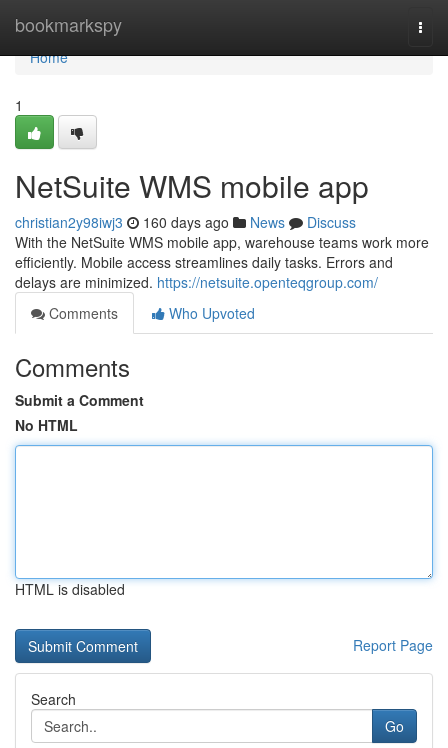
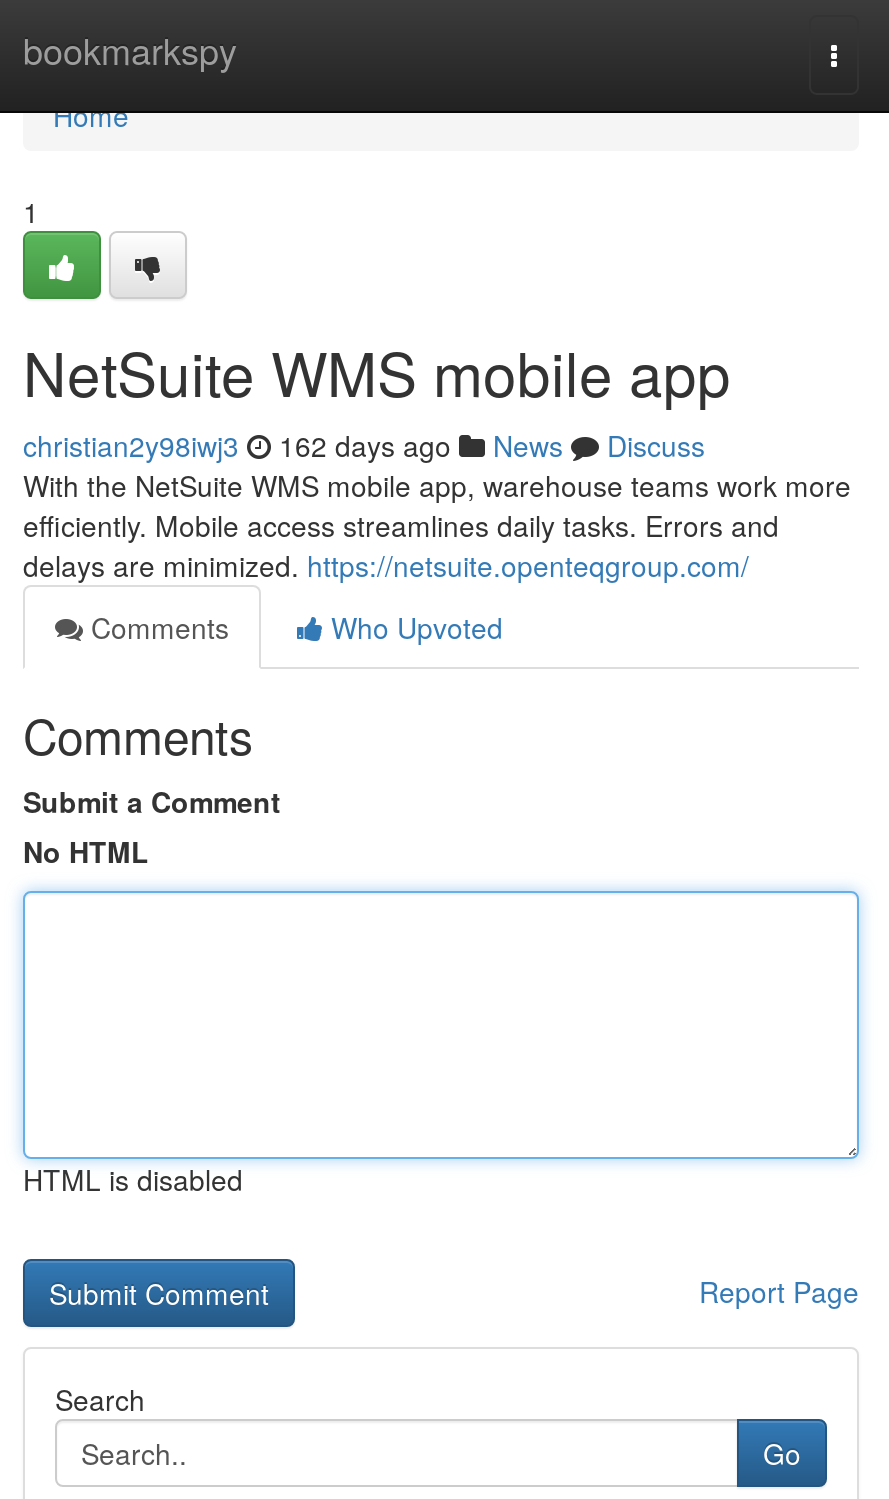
- christian2y98iwj3 160 days ago News Discuss
+ christian2y98iwj3 162 days ago News Discuss
